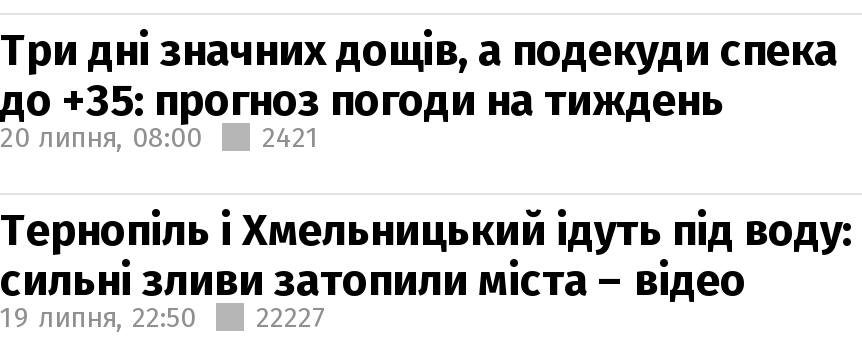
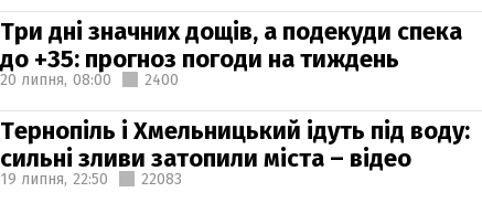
- 20 липня, 08:00 2421
+ 20 липня, 08:00 2400

- 19 липня, 22:50 22227
+ 19 липня, 22:50 22083
